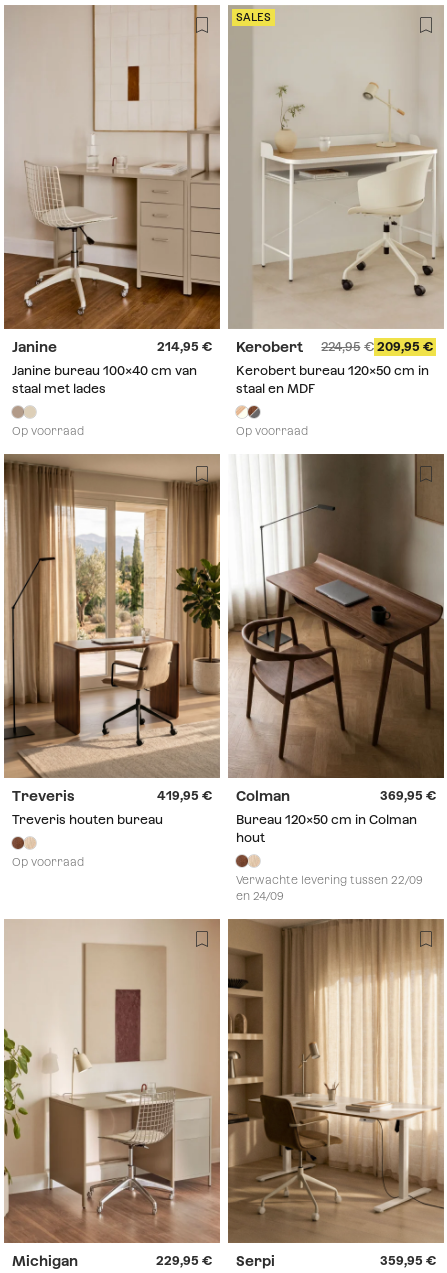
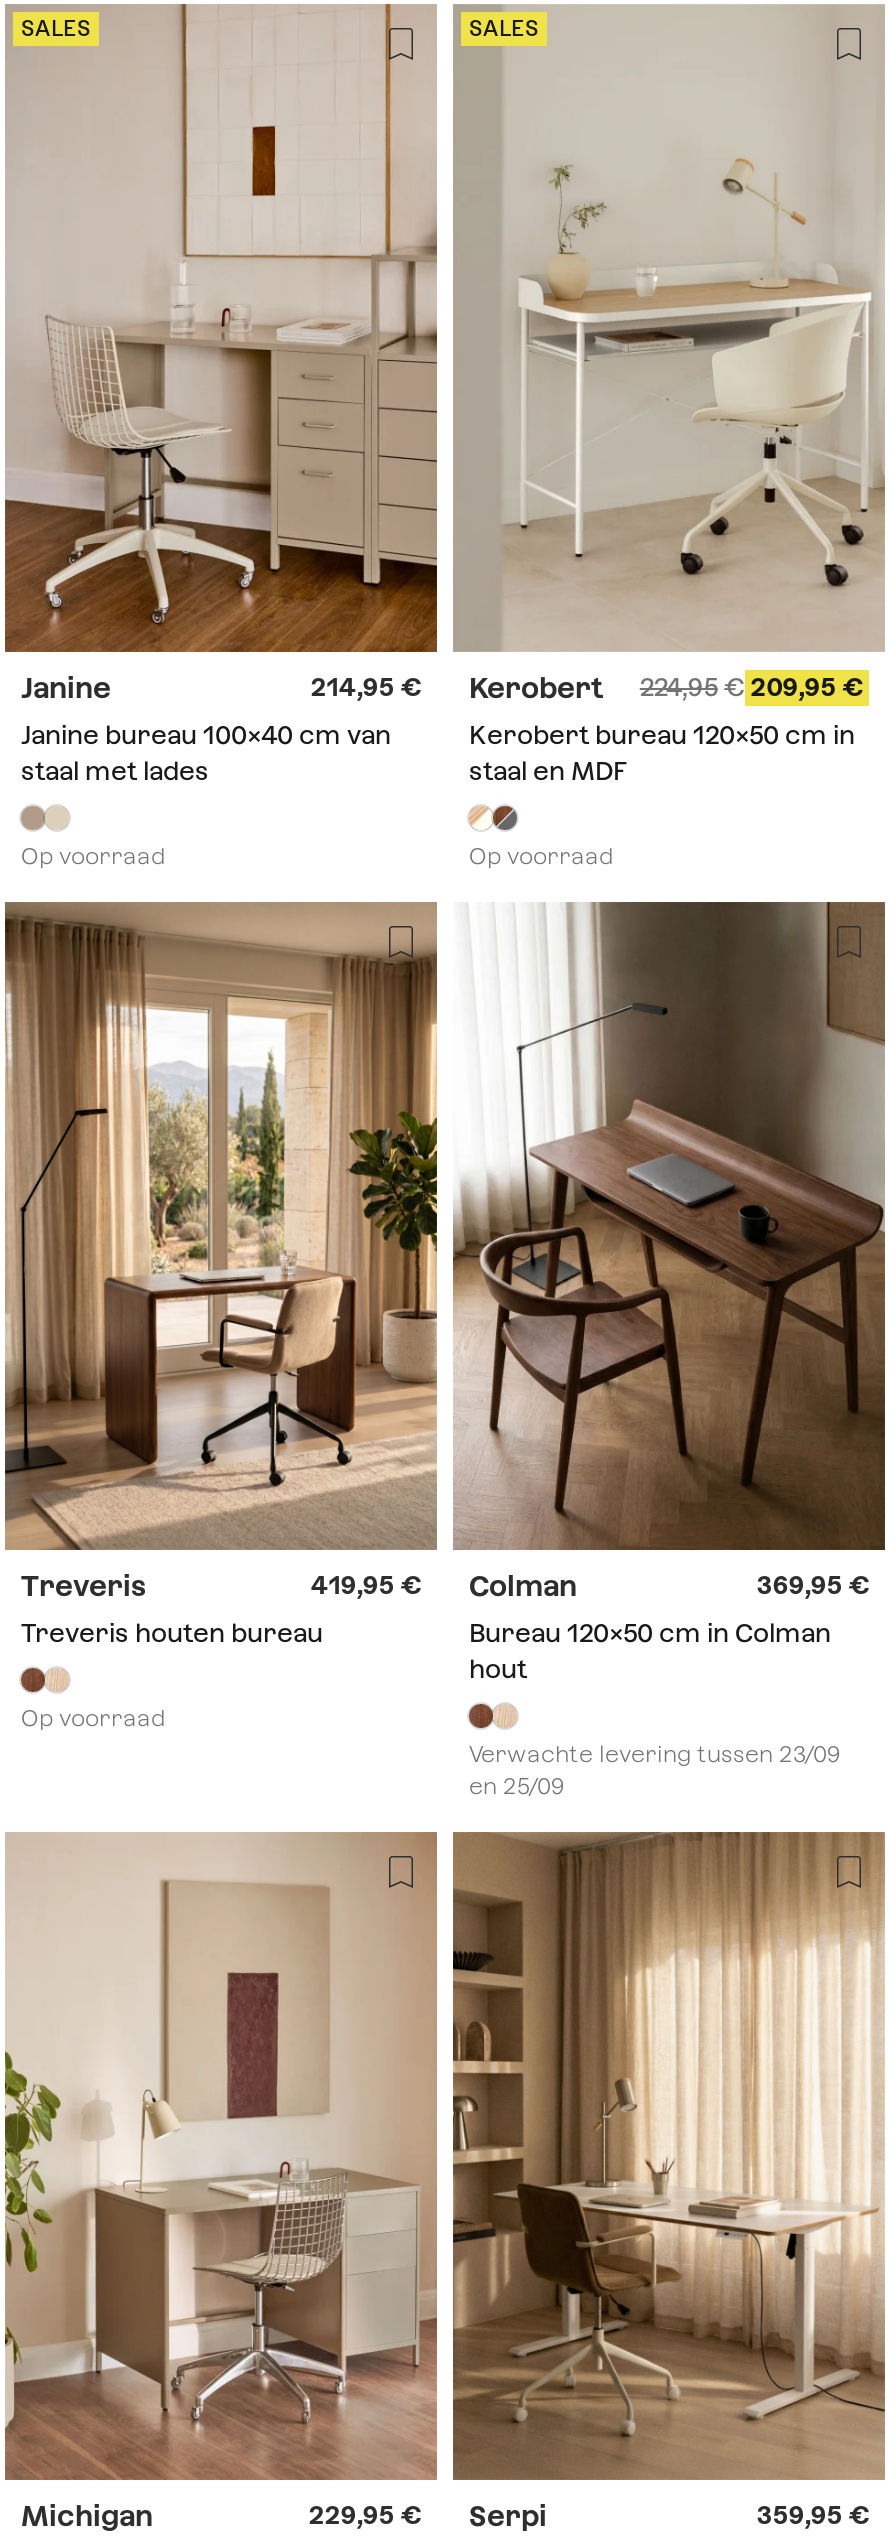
+ SALES

- Verwachte levering tussen 22/09
+ Verwachte levering tussen 23/09

- en 24/09
+ en 25/09
